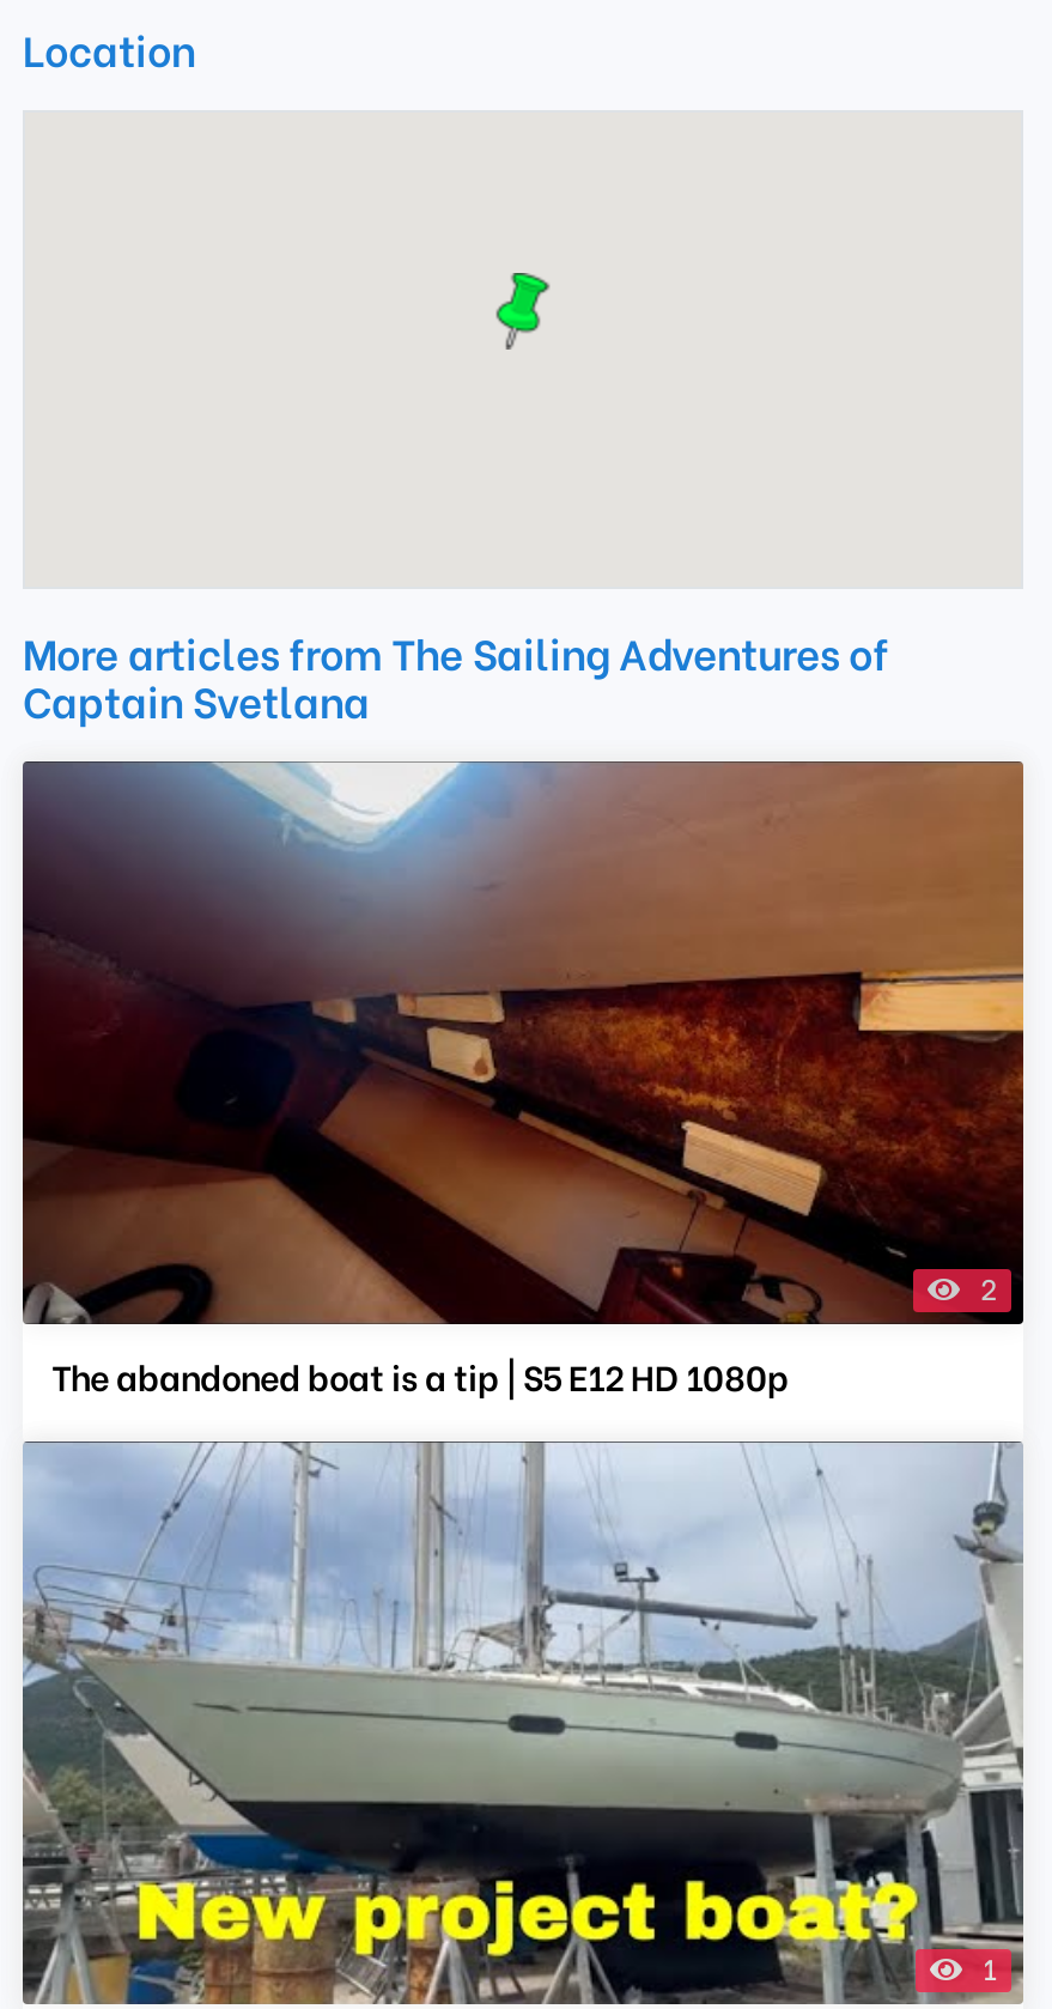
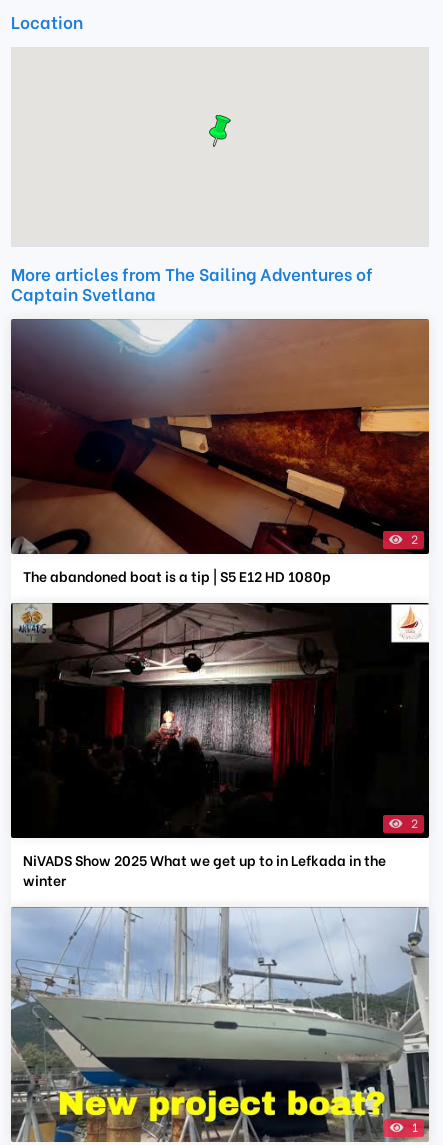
+ [image]
+ 2
+ NiVADS Show 2025 What we get up to in Lefkada in the
+ winter
